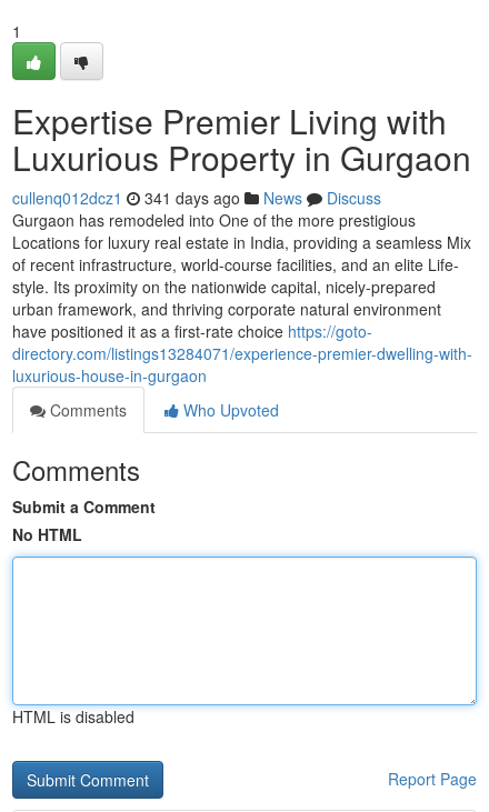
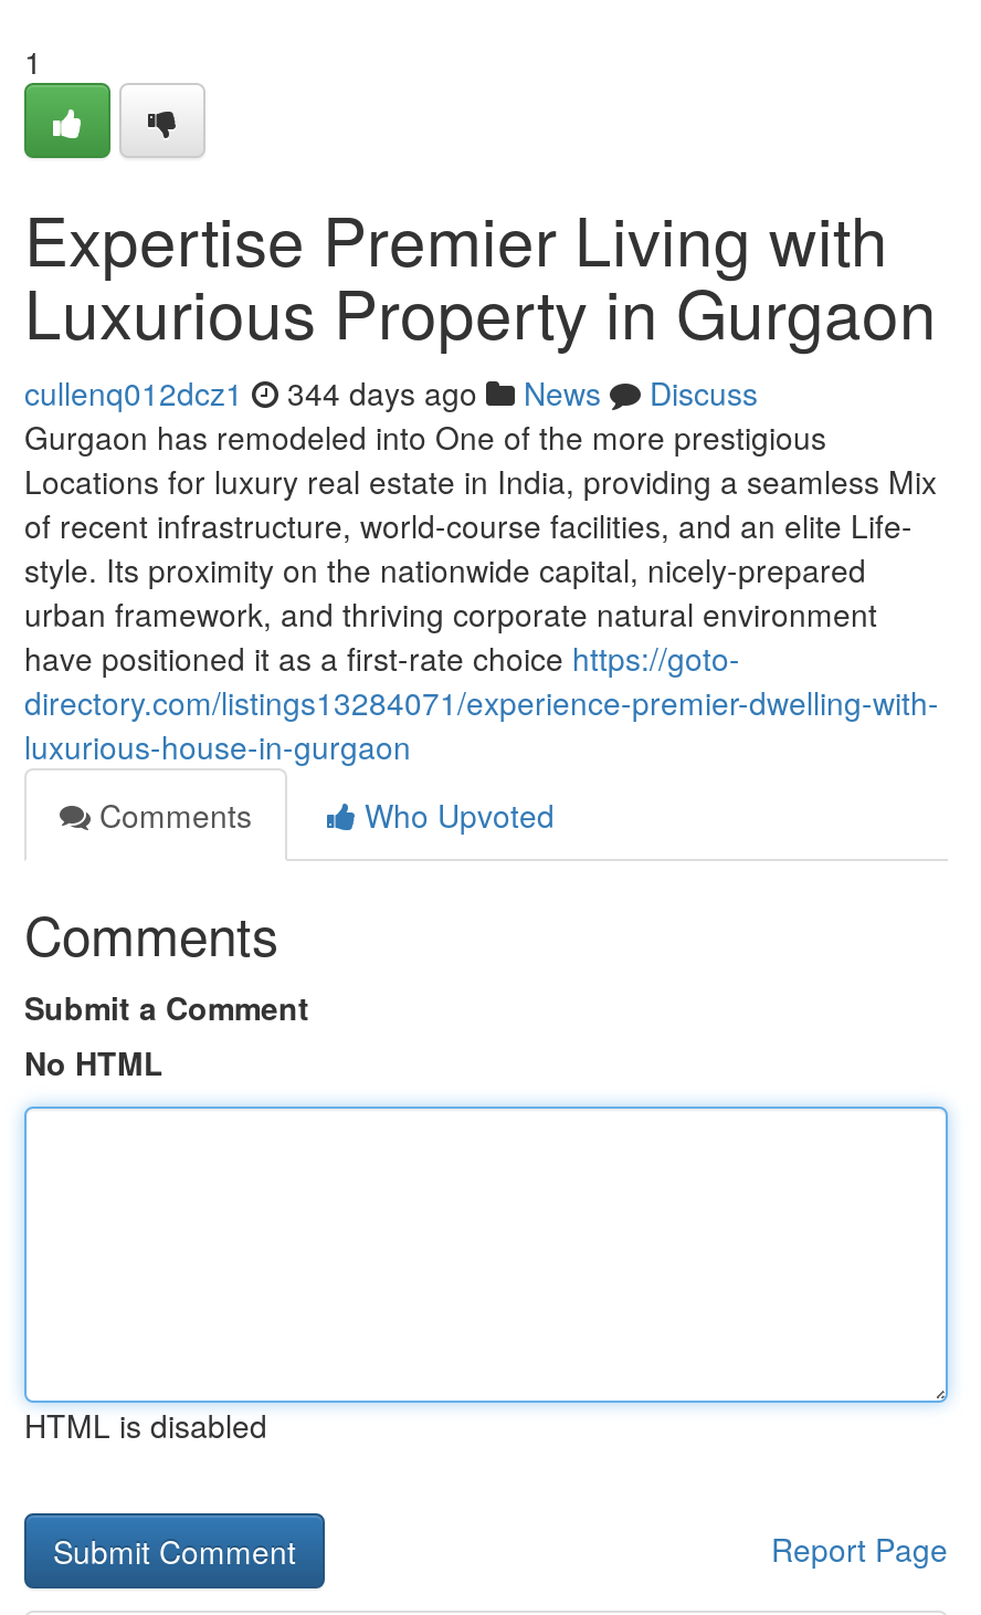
- cullenq012dcz1 341 days ago News Discuss
+ cullenq012dcz1 344 days ago News Discuss
